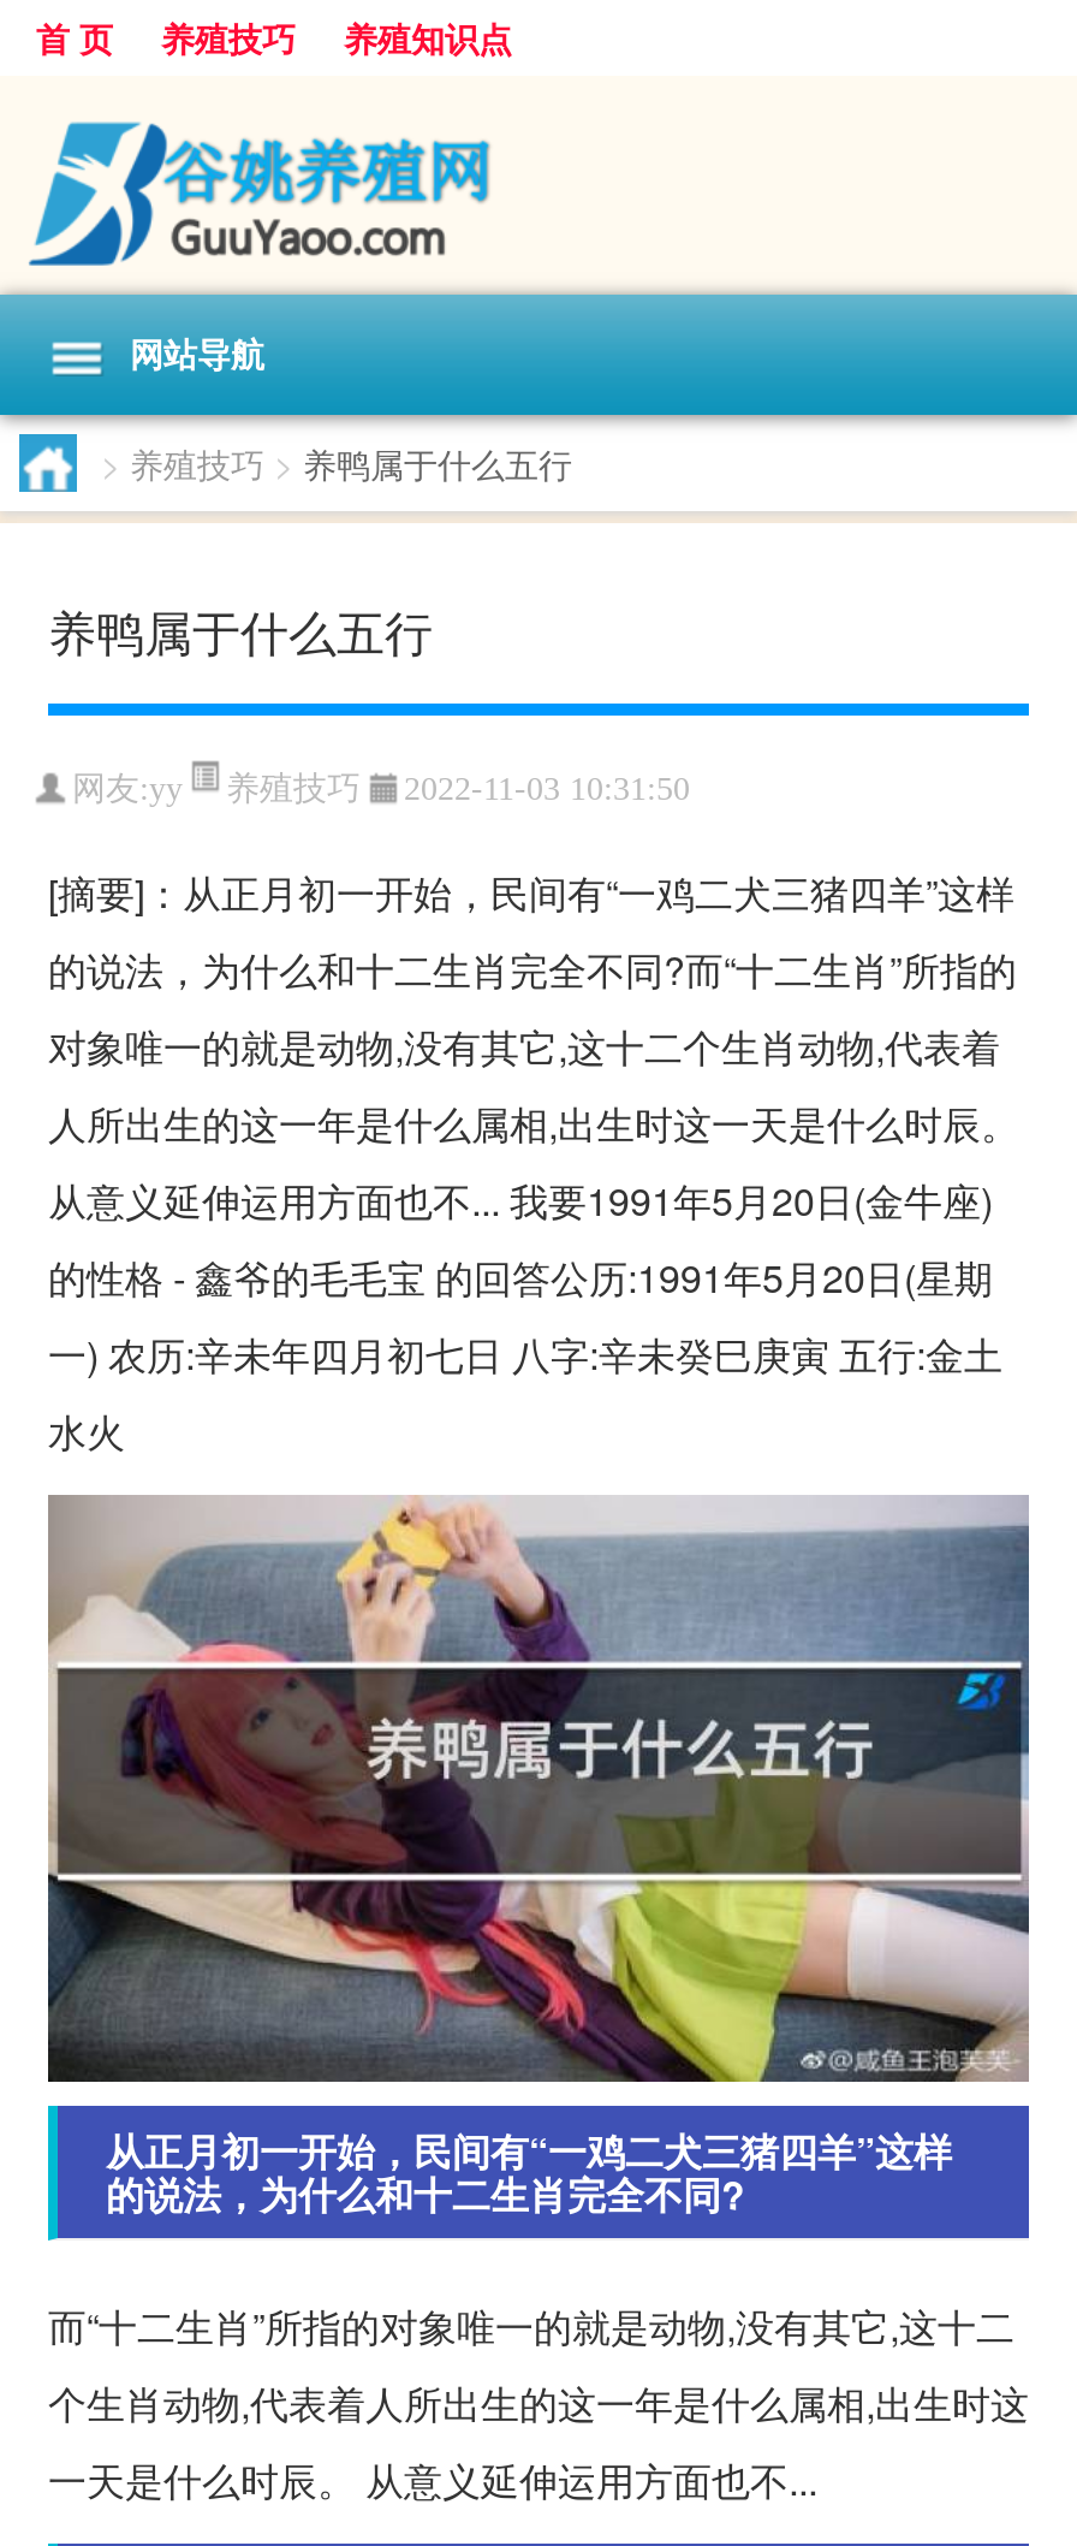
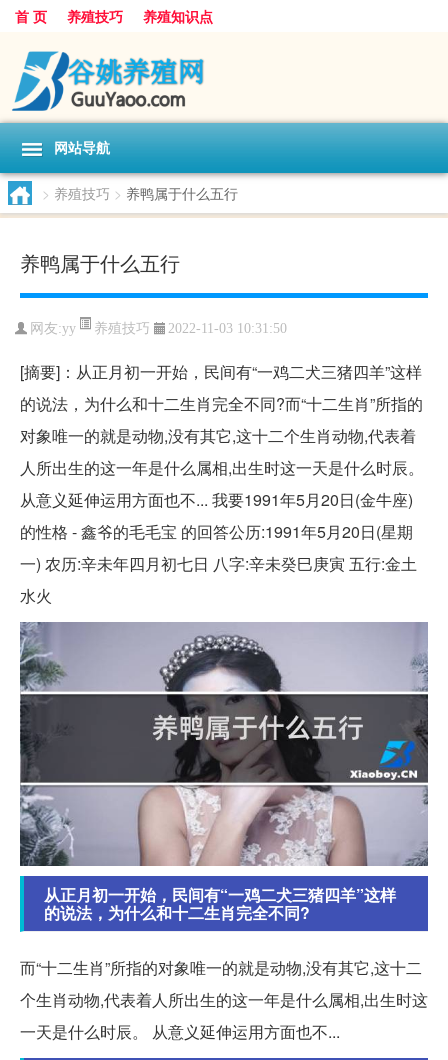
- [image]
+ [image]
